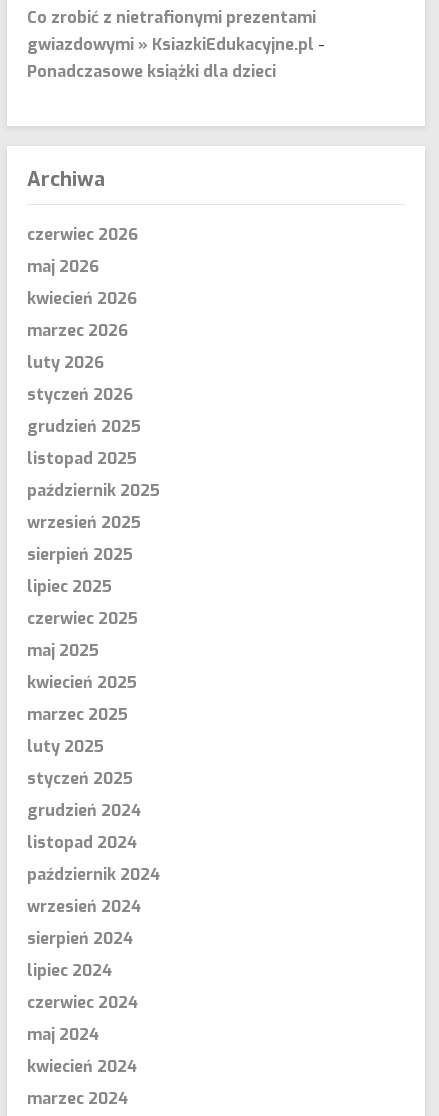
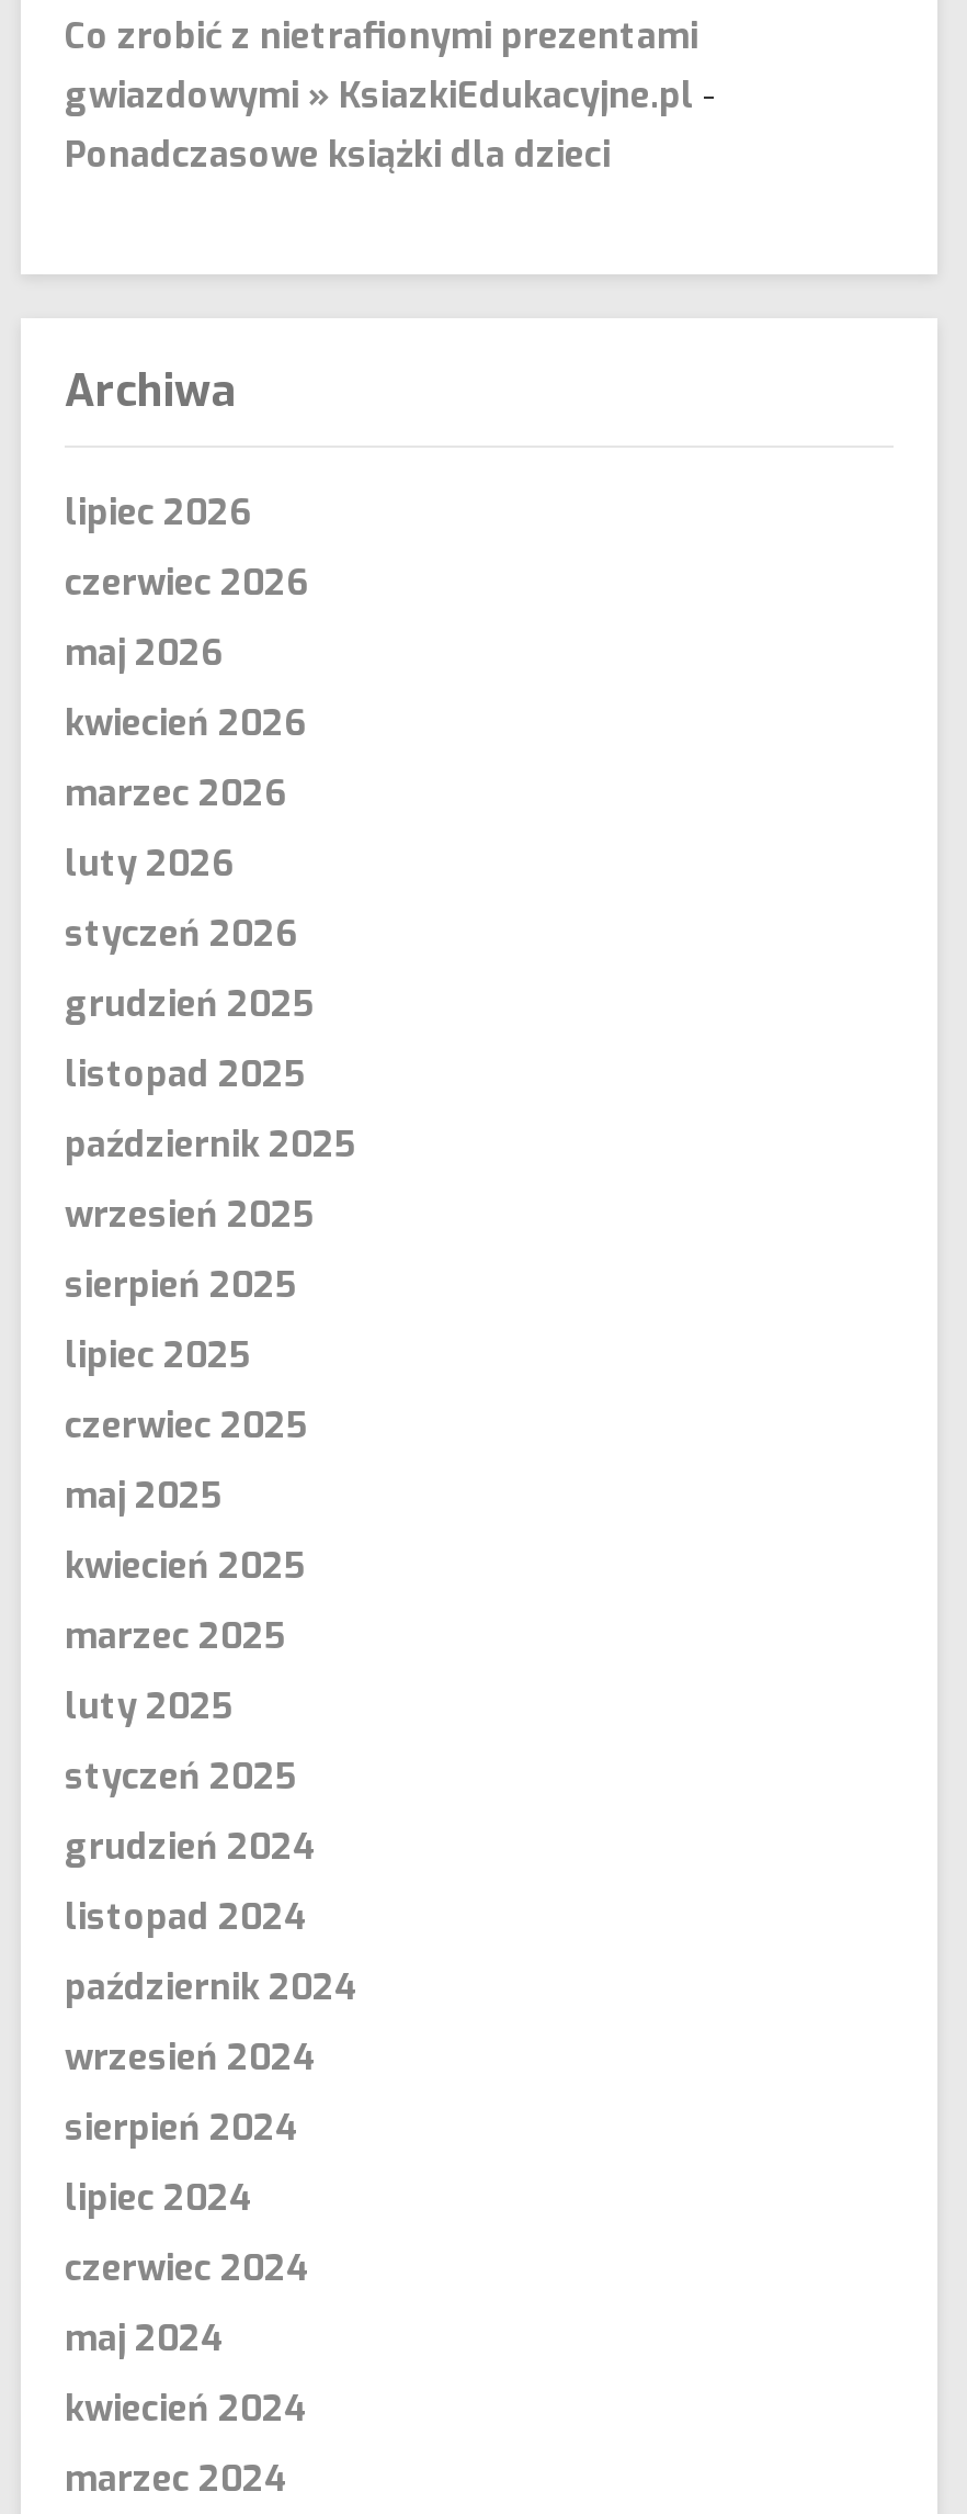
+ lipiec 2026
